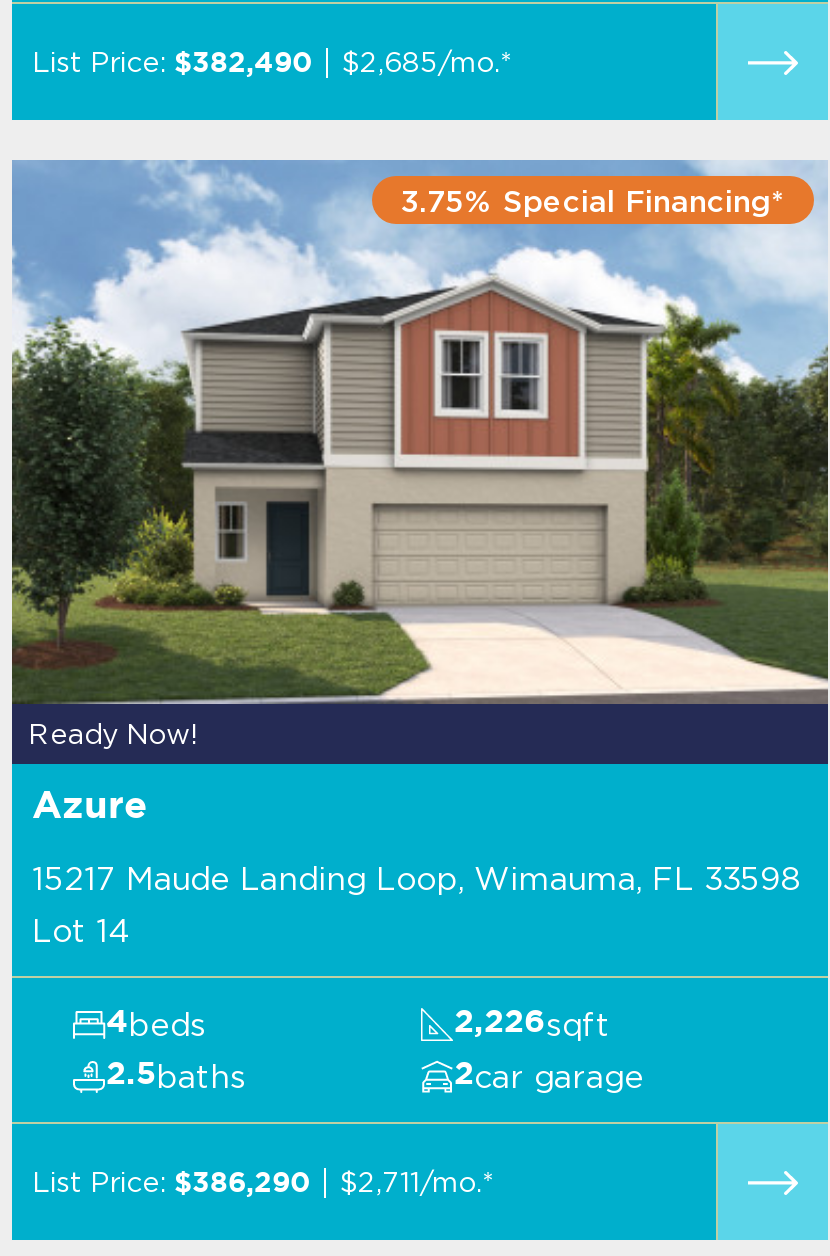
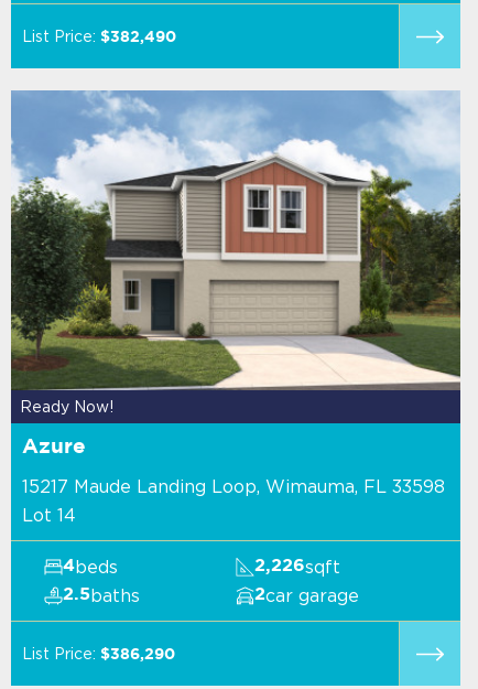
- $2,685/mo.*

- 3.75% Special Financing*

- $2,711/mo.*
